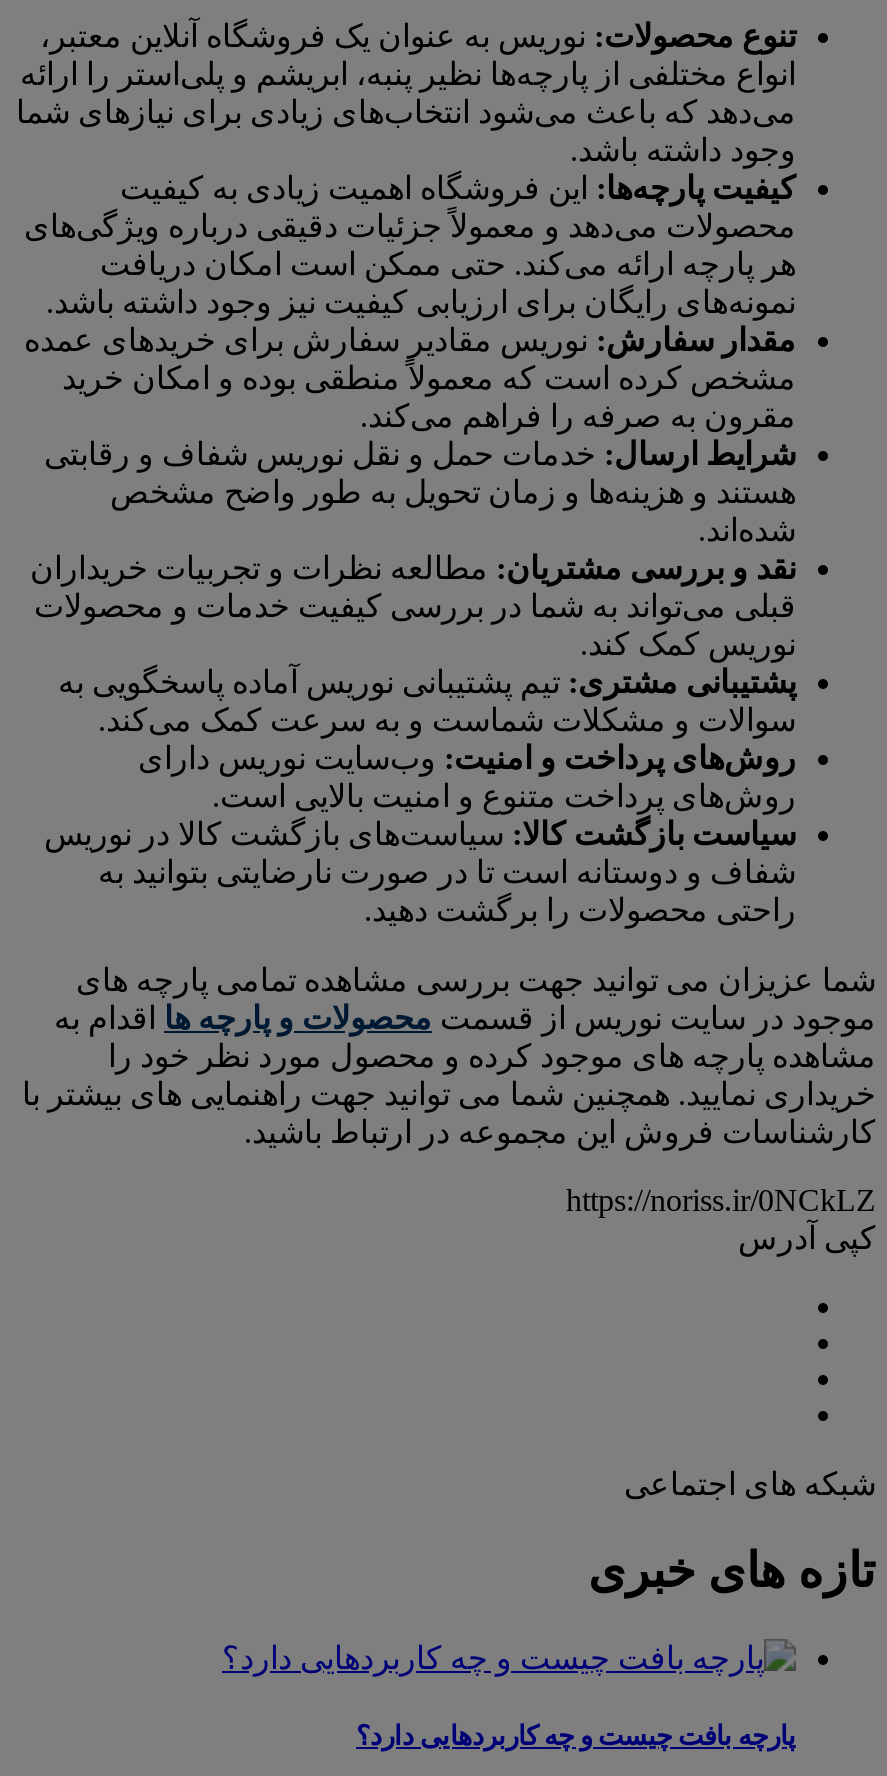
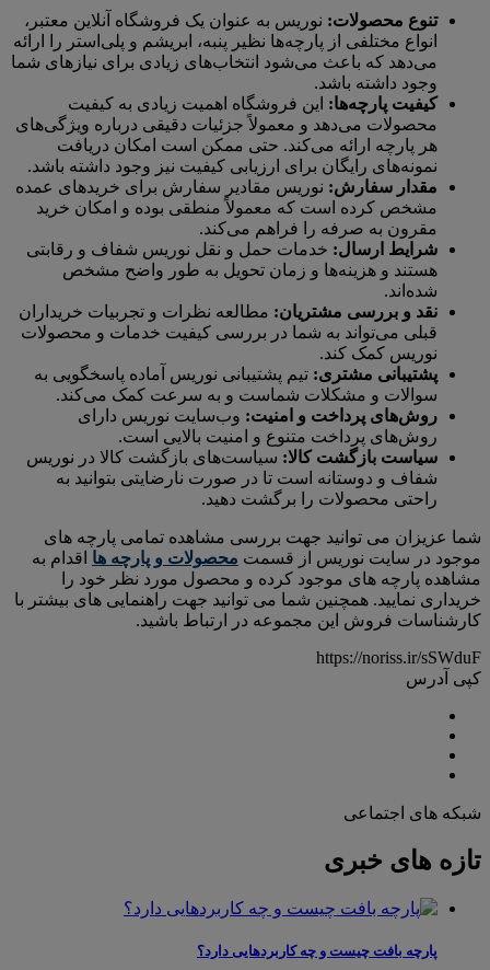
- https://noriss.ir/0NCkLZ
+ https://noriss.ir/sSWduF
